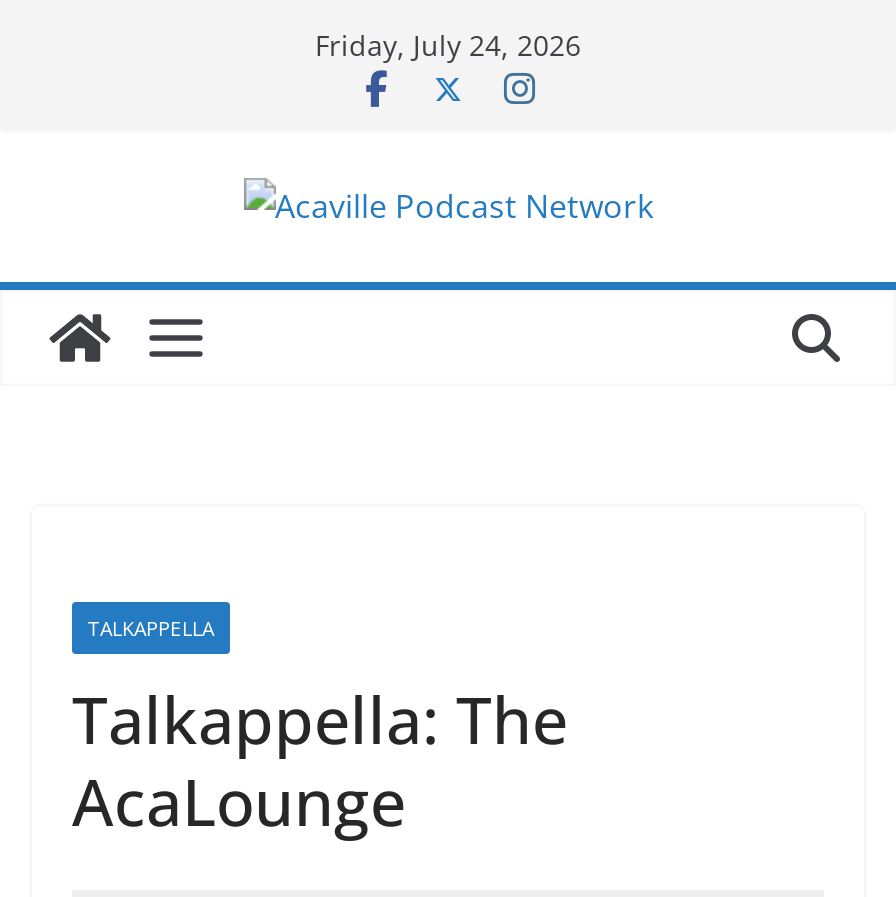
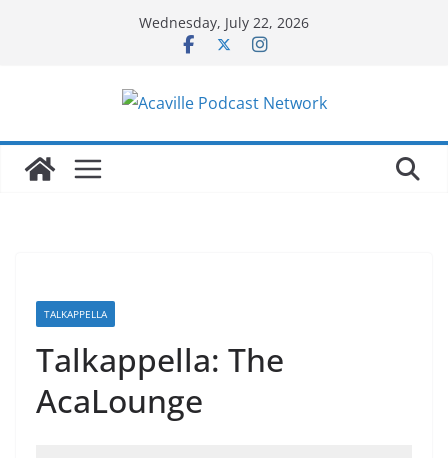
- Friday, July 24, 2026
+ Wednesday, July 22, 2026
